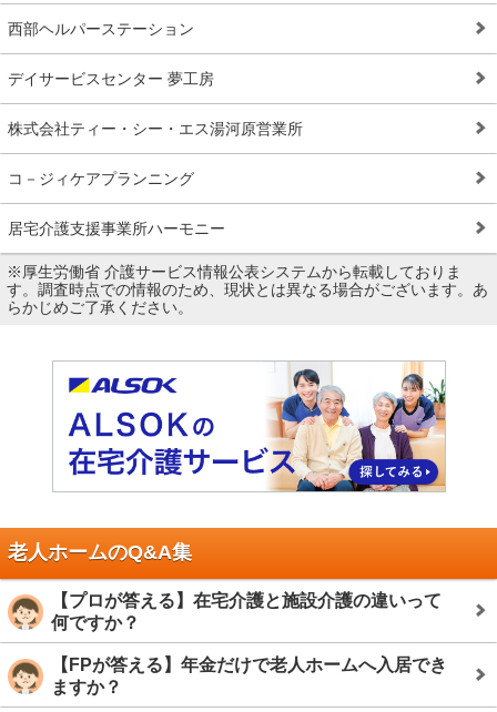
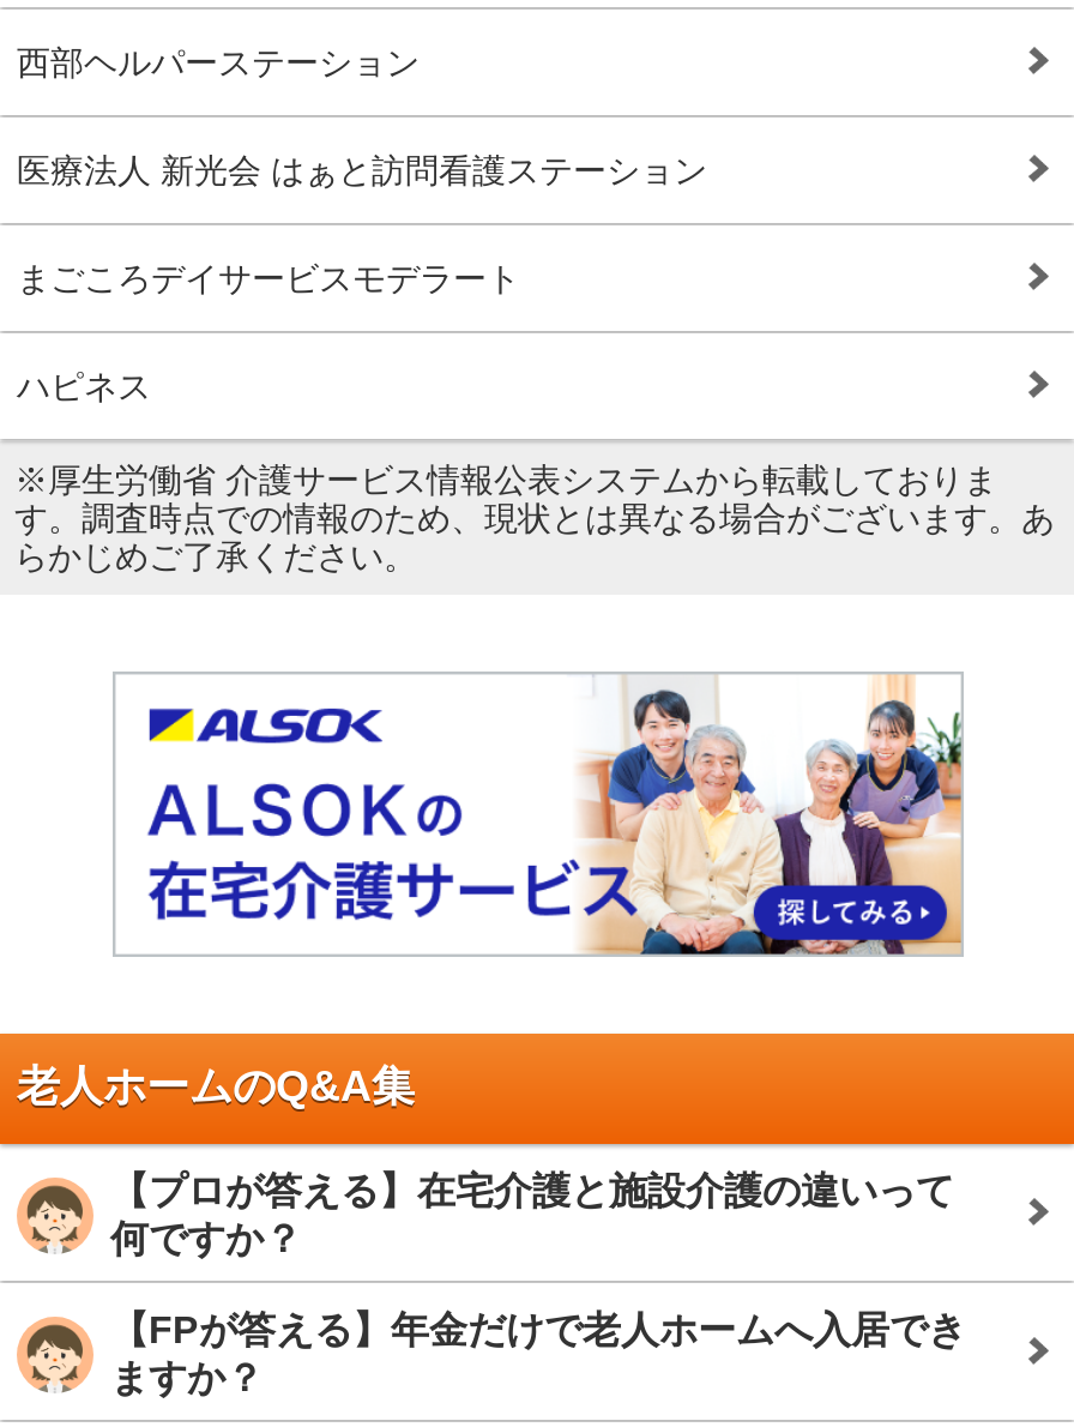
- デイサービスセンター 夢工房
- 株式会社ティー・シー・エス湯河原営業所
- コ－ジィケアプランニング
- 居宅介護支援事業所ハーモニー
+ 医療法人 新光会 はぁと訪問看護ステーション
+ まごころデイサービスモデラート
+ ハピネス
